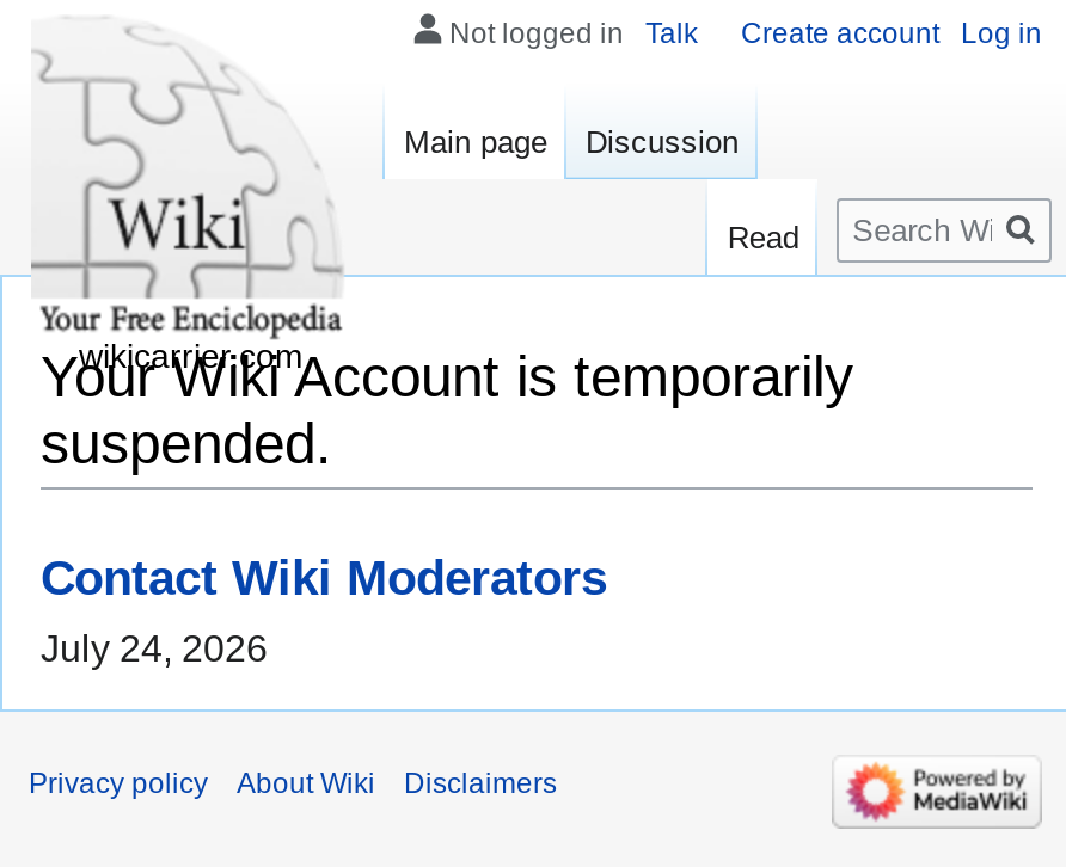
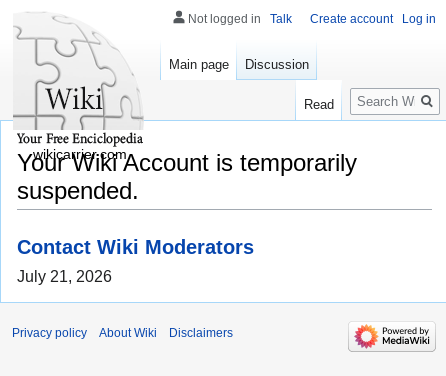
- July 24, 2026
+ July 21, 2026
